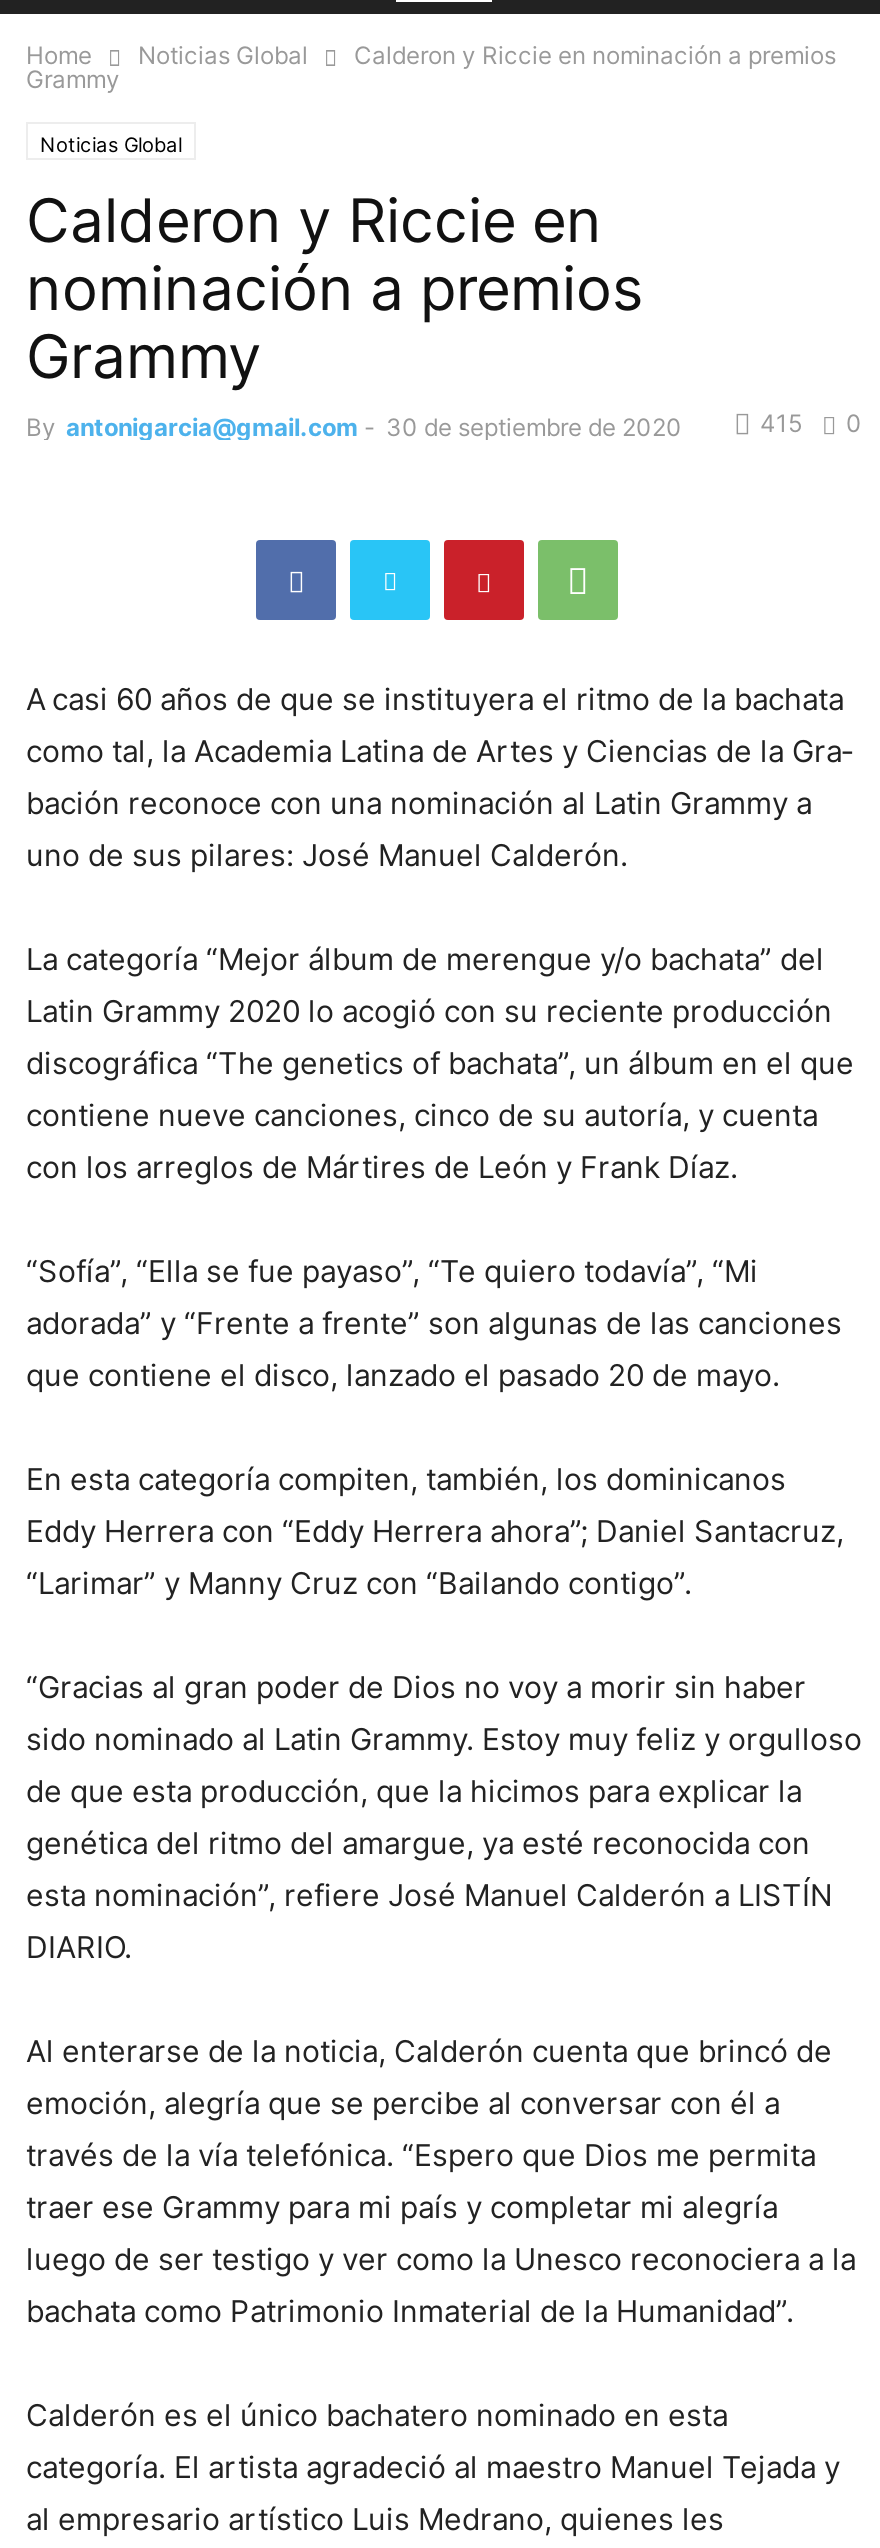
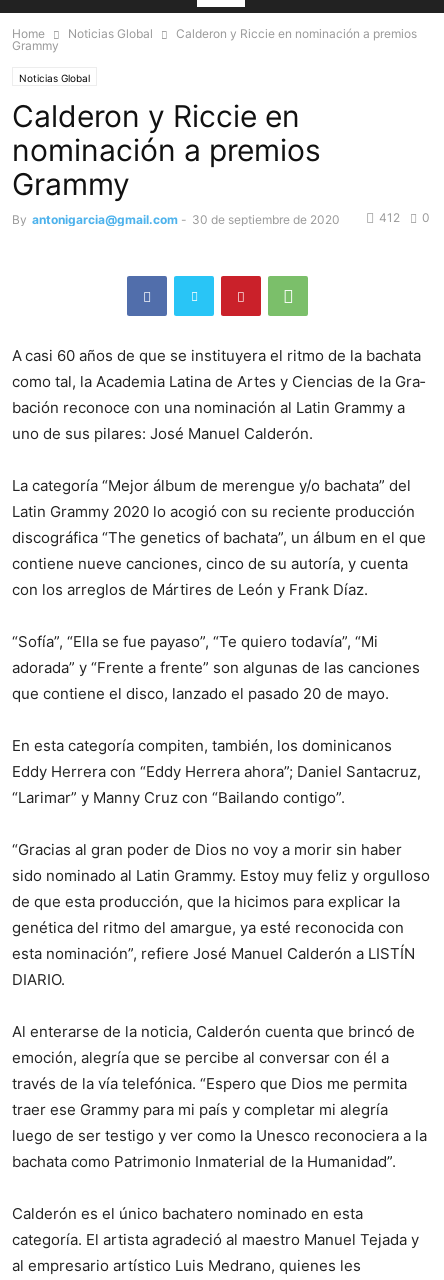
- 415 0
+ 412 0
